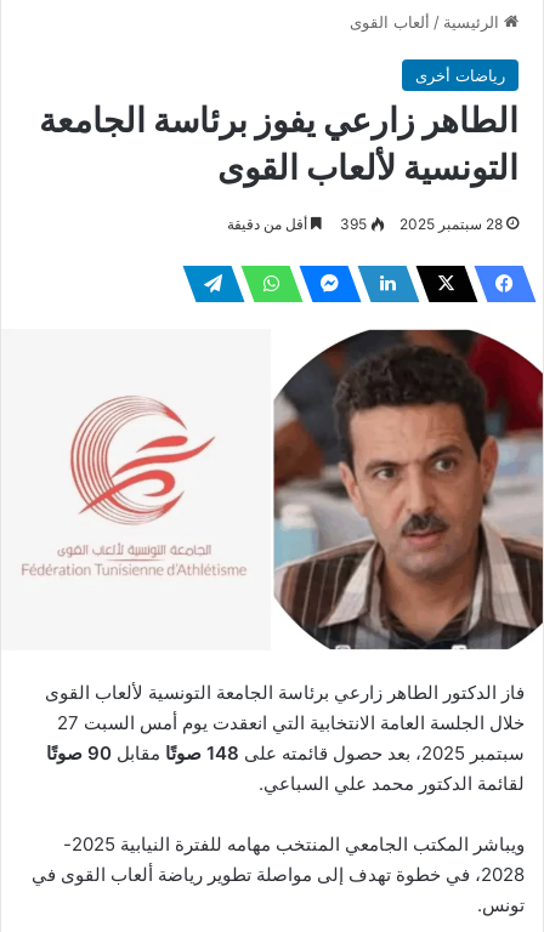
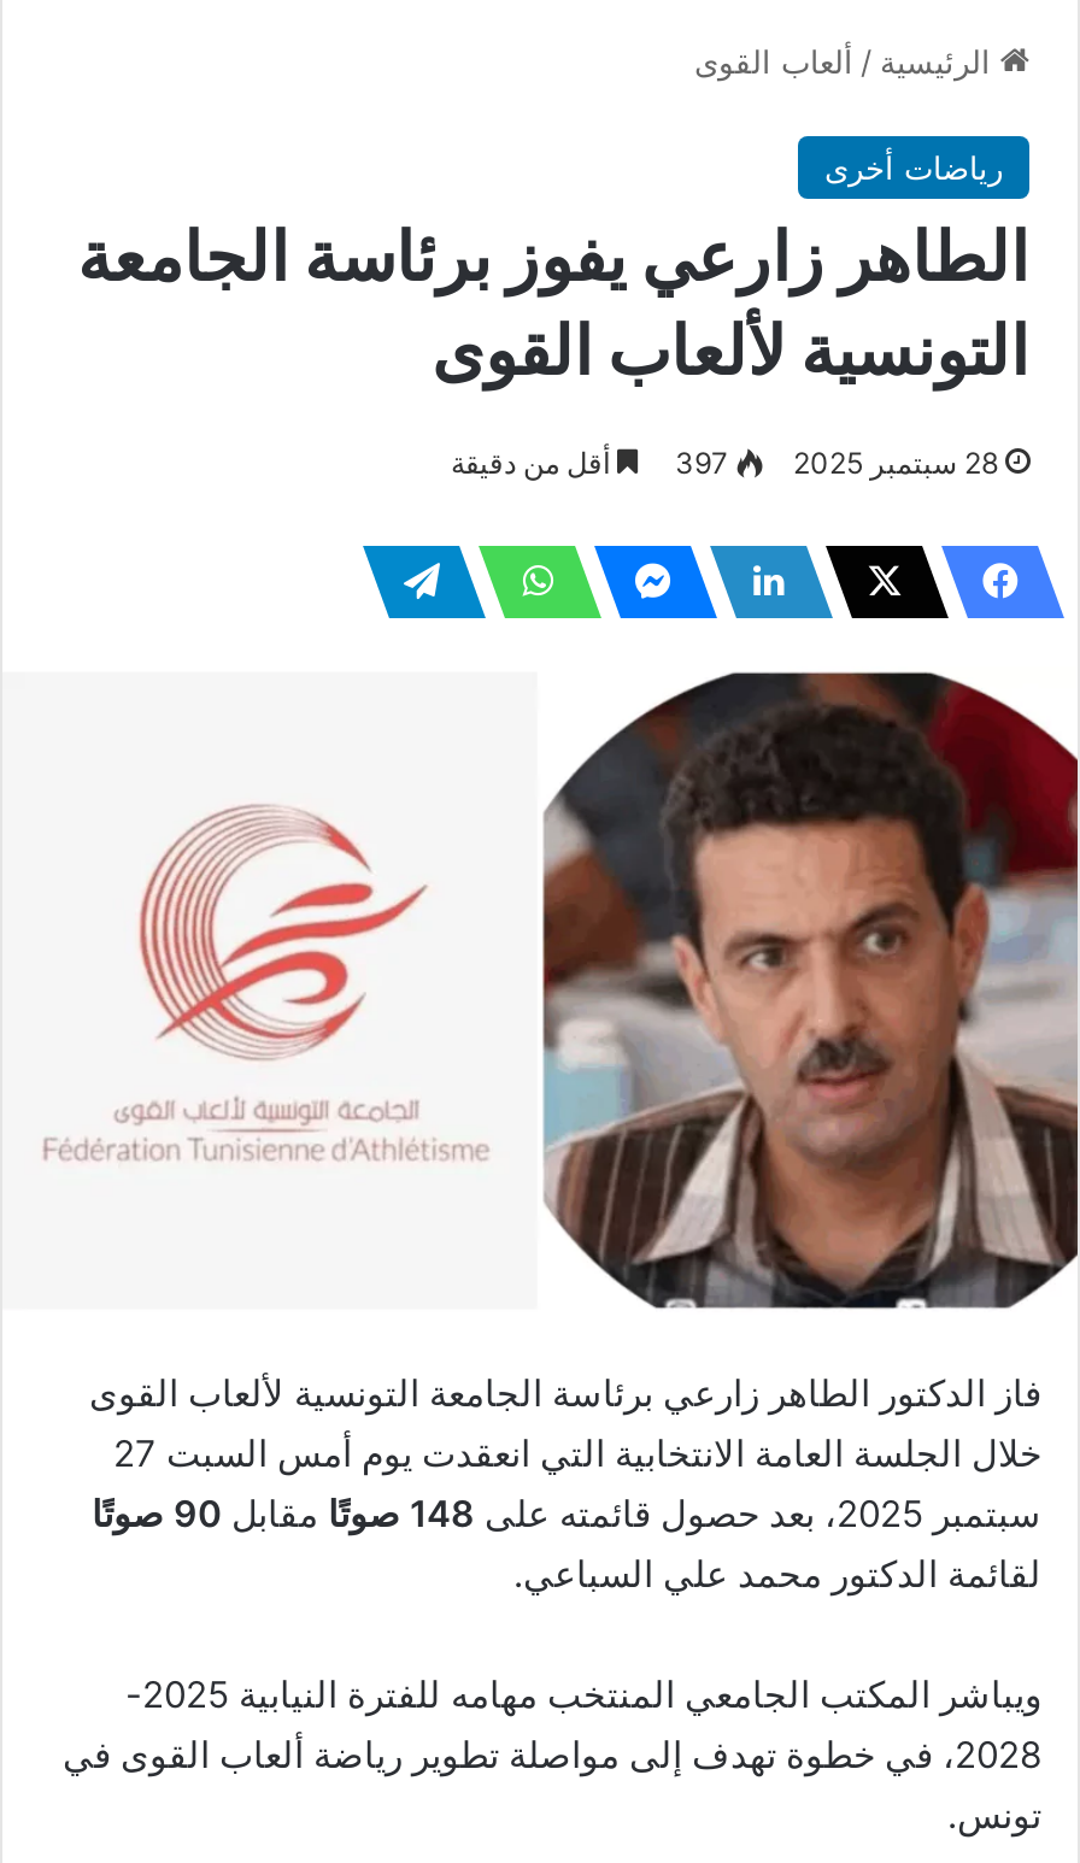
- 395
+ 397
